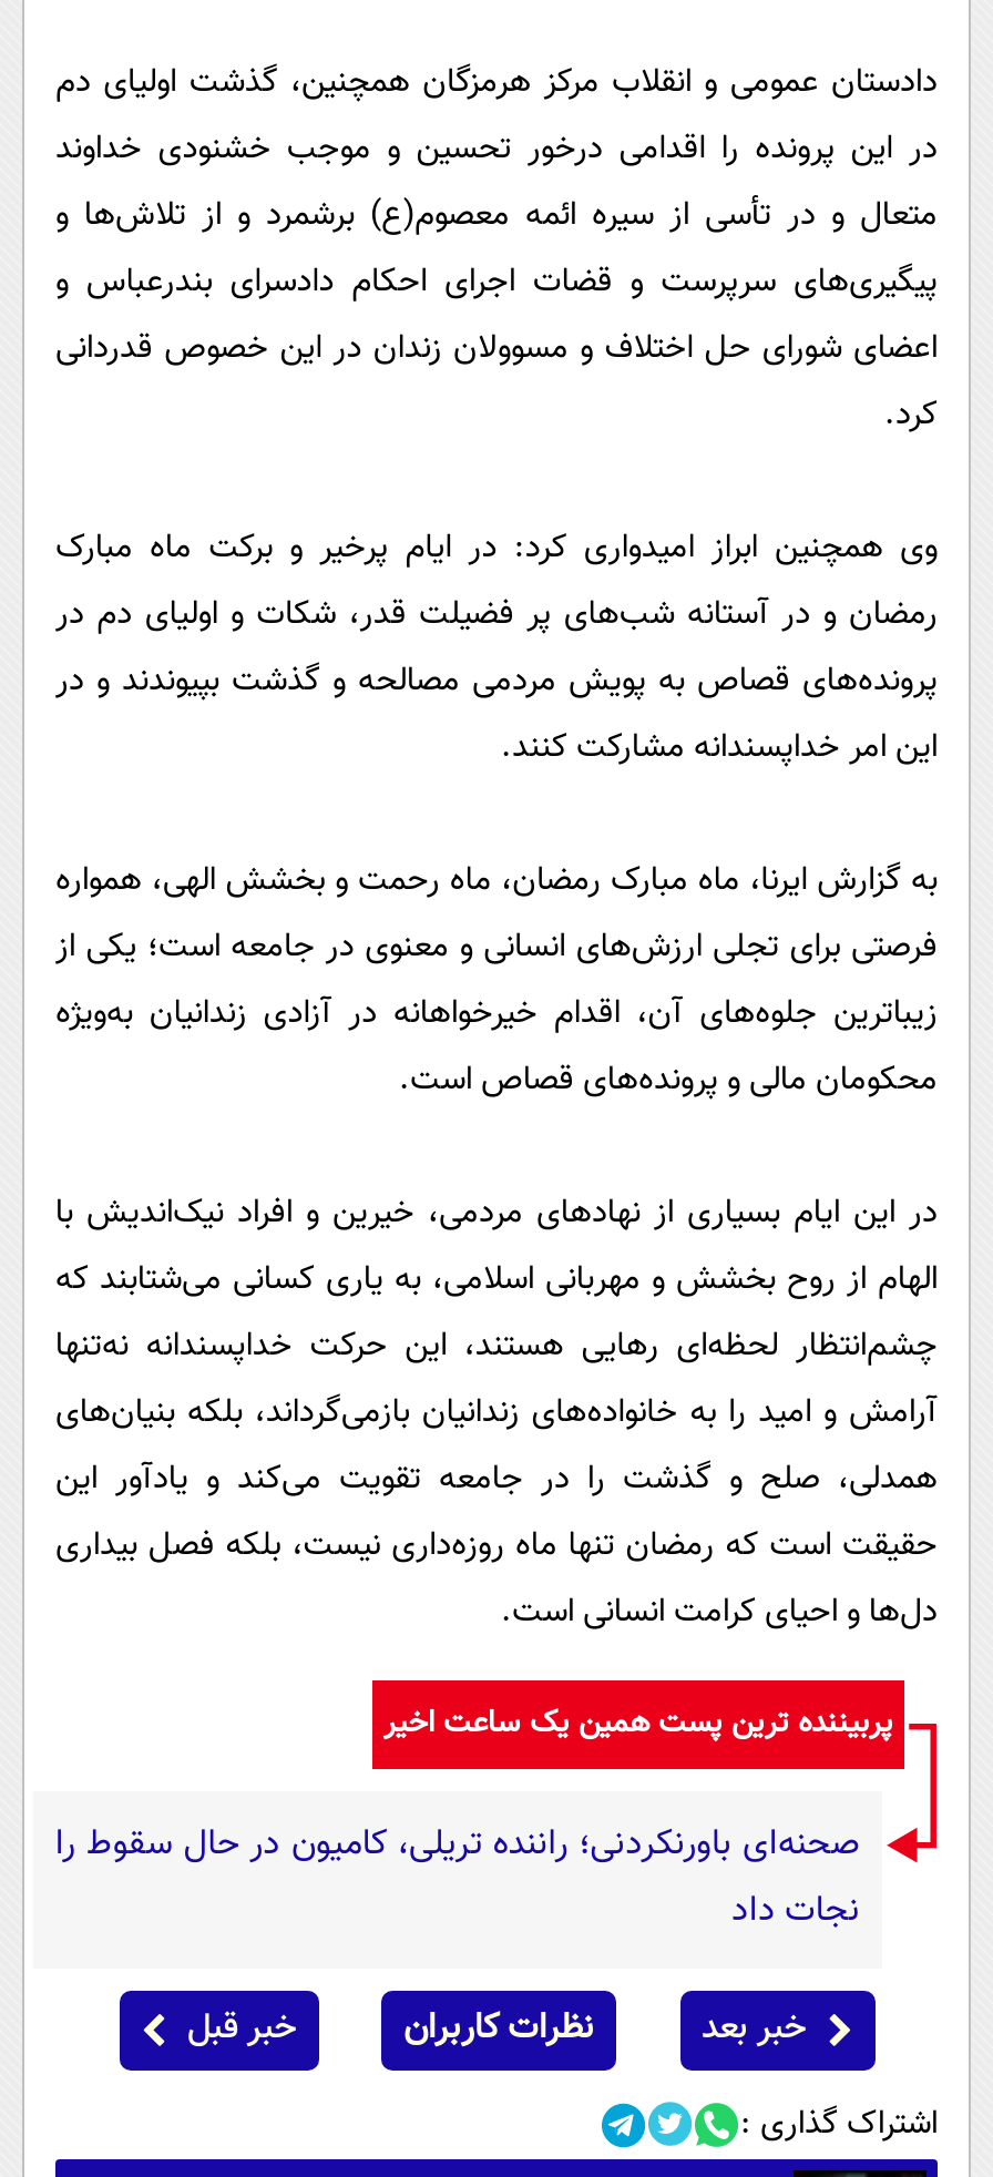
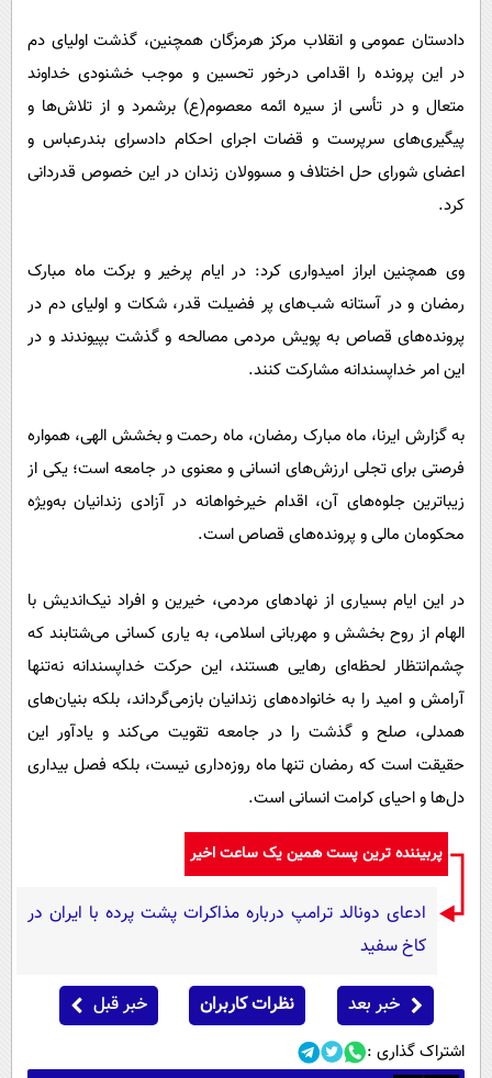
- صحنه‌ای باورنکردنی؛ راننده تریلی، کامیون در حال سقوط را
- نجات داد
+ ادعای دونالد ترامپ درباره مذاکرات پشت پرده با ایران در
+ کاخ سفید
